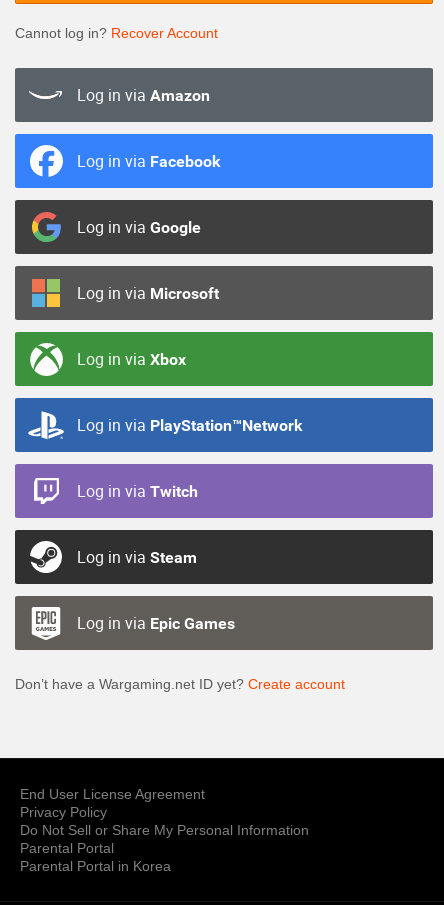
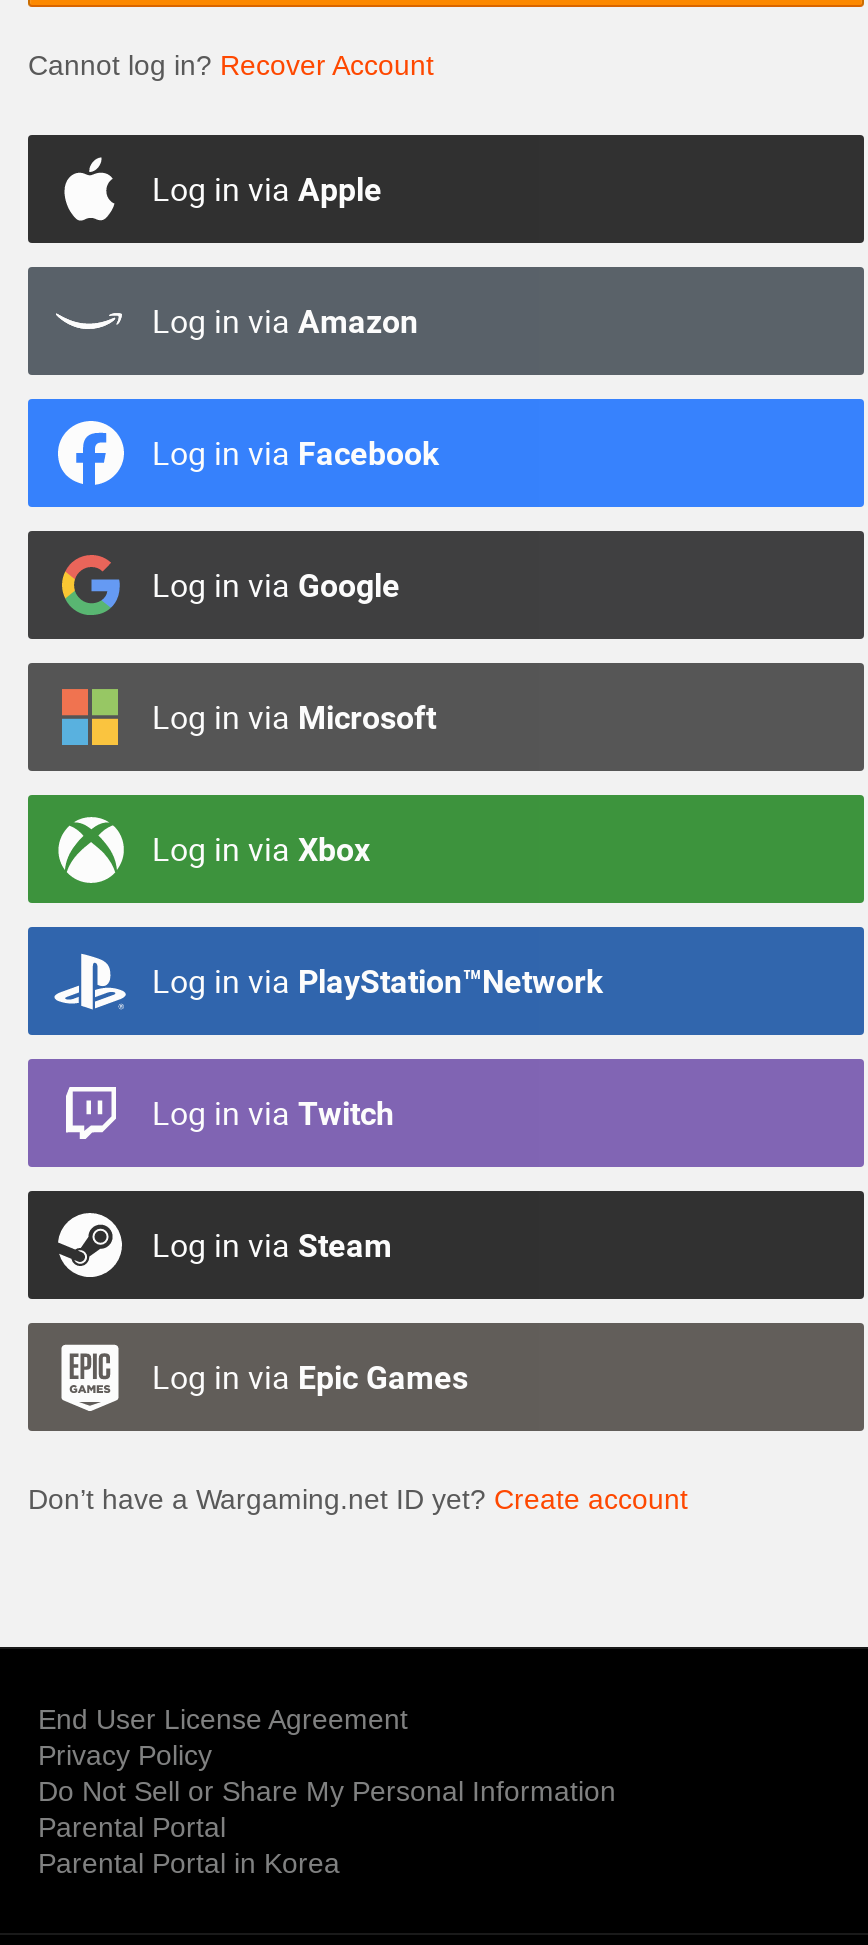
+ Log in via Apple
